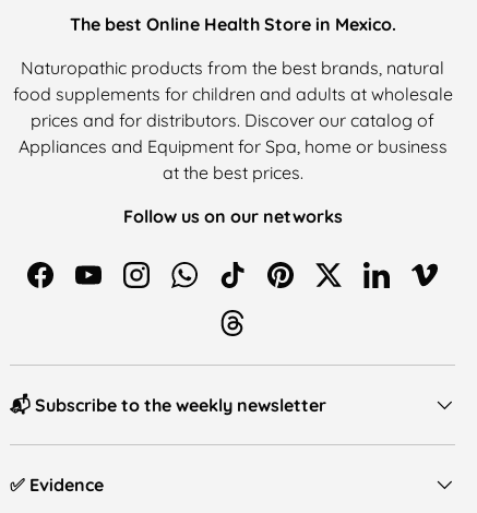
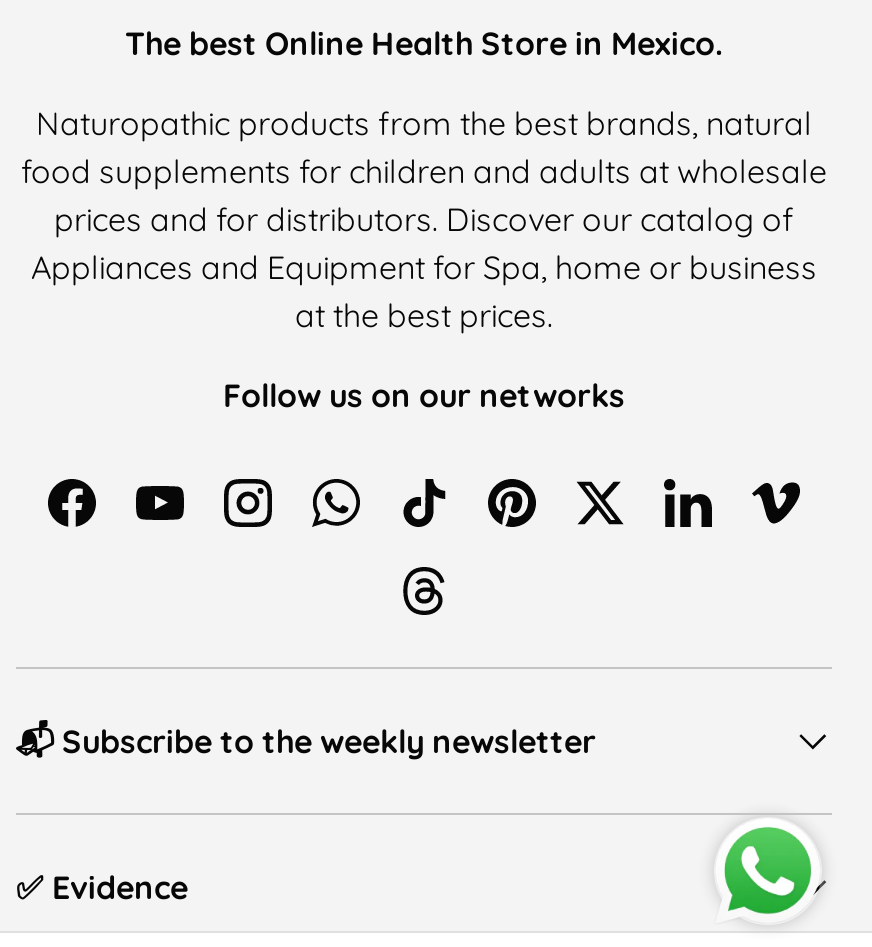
+ [image]
